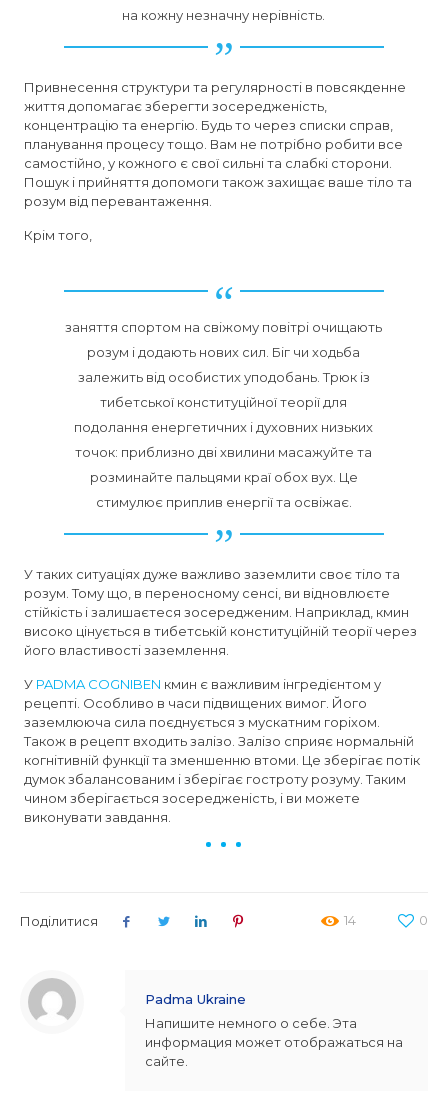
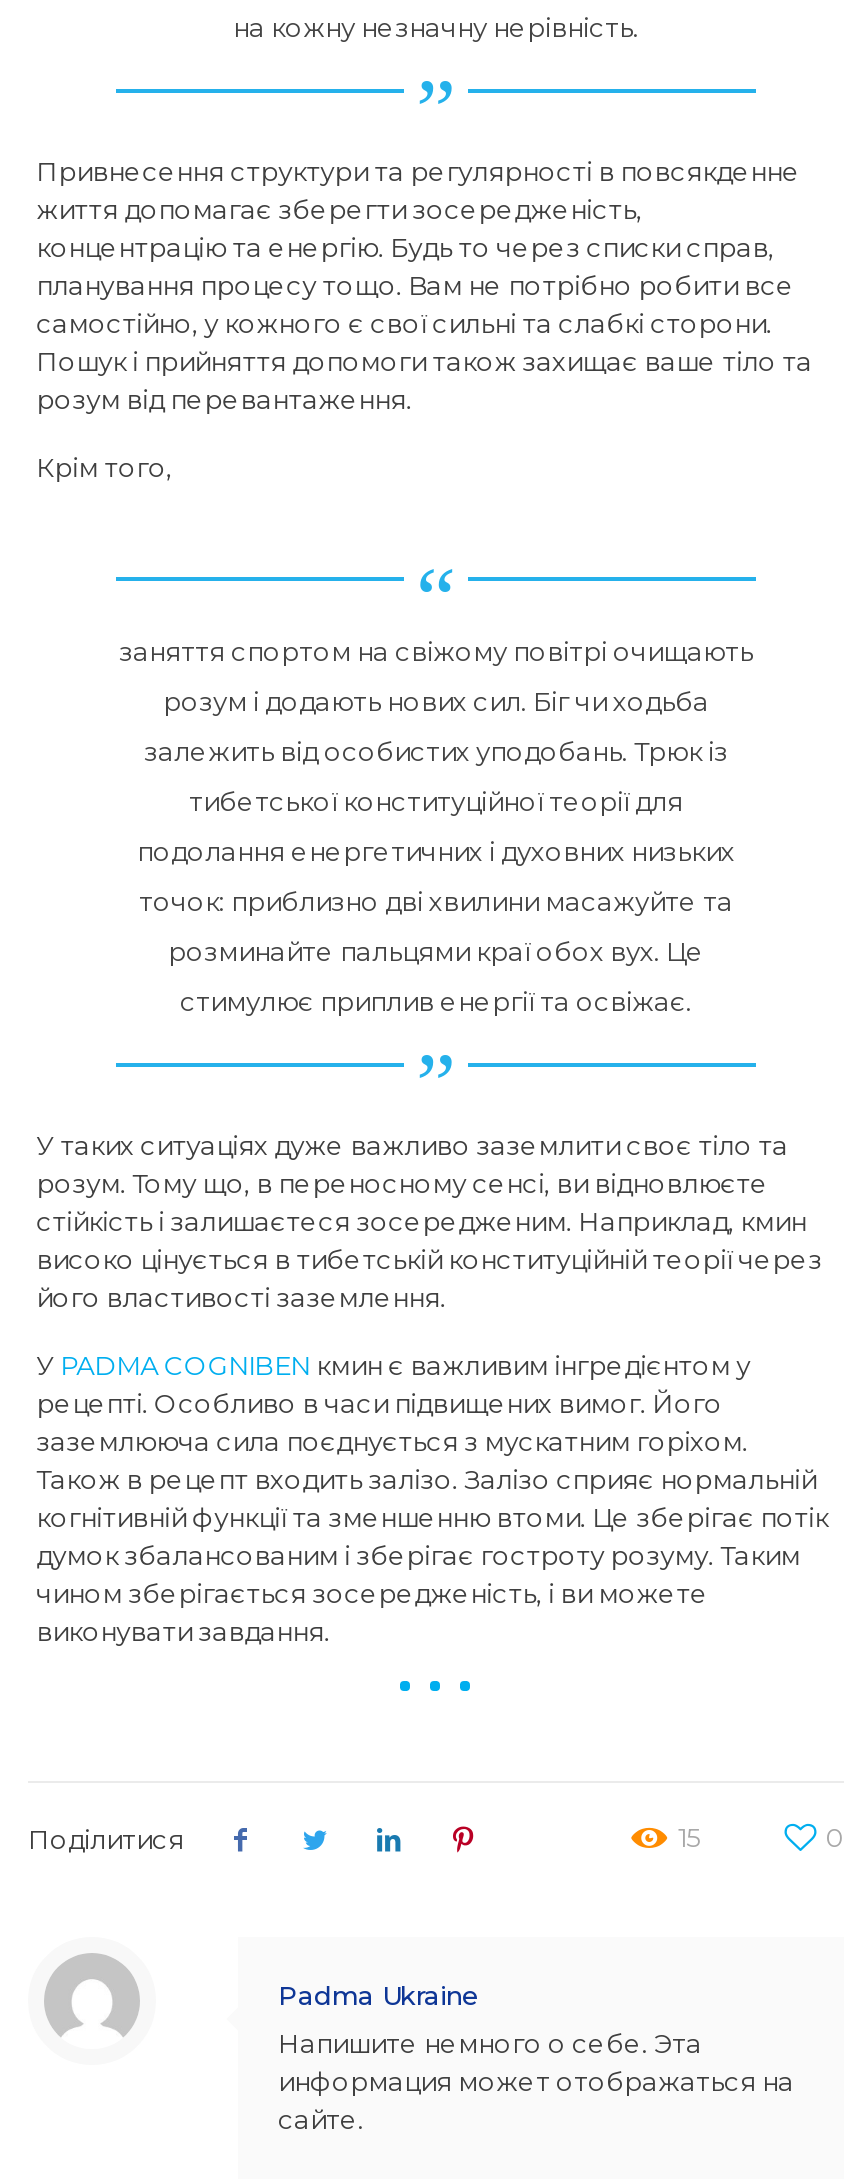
- 14
+ 15
